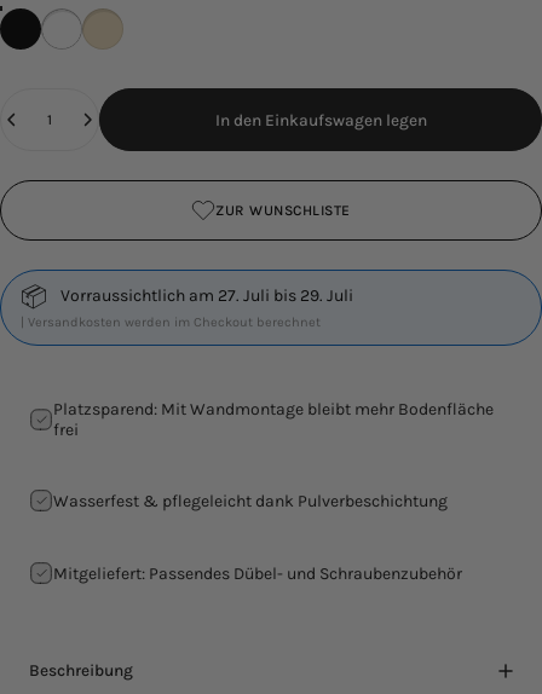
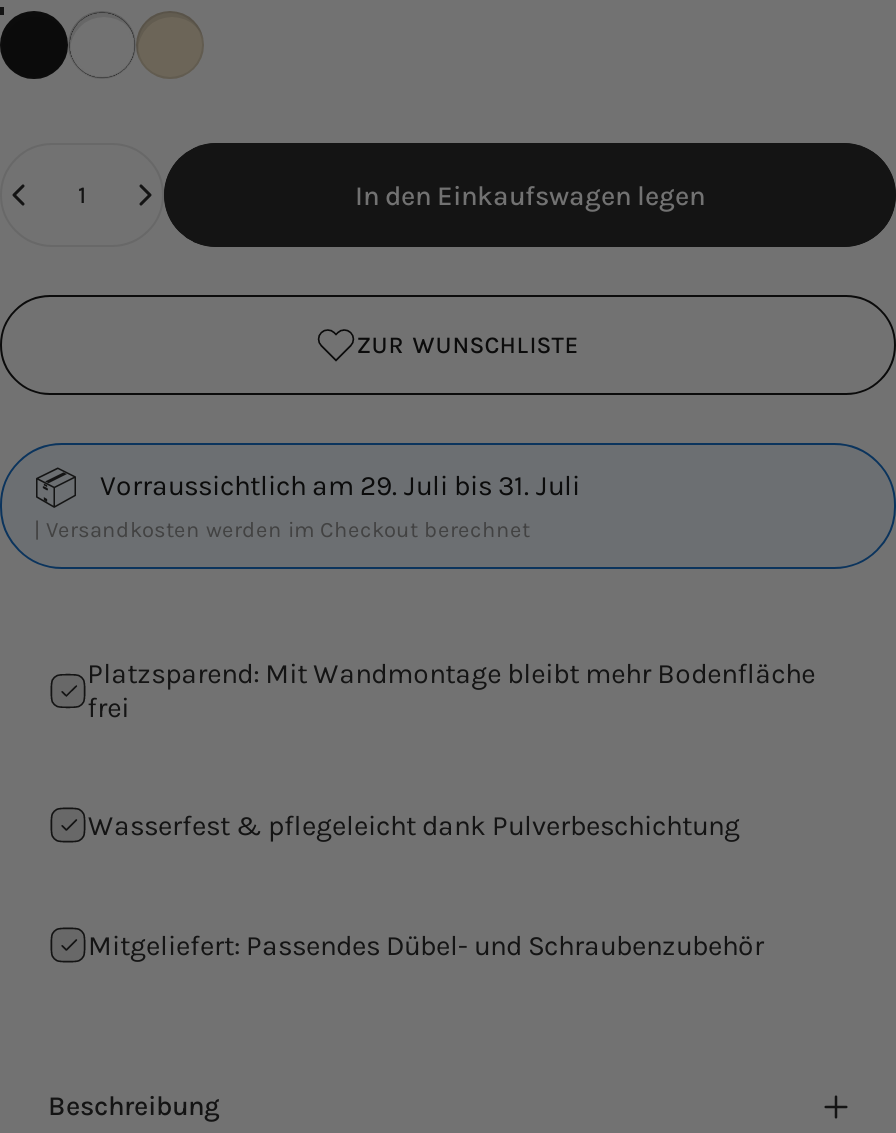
- Vorraussichtlich am 27. Juli bis 29. Juli
+ Vorraussichtlich am 29. Juli bis 31. Juli
